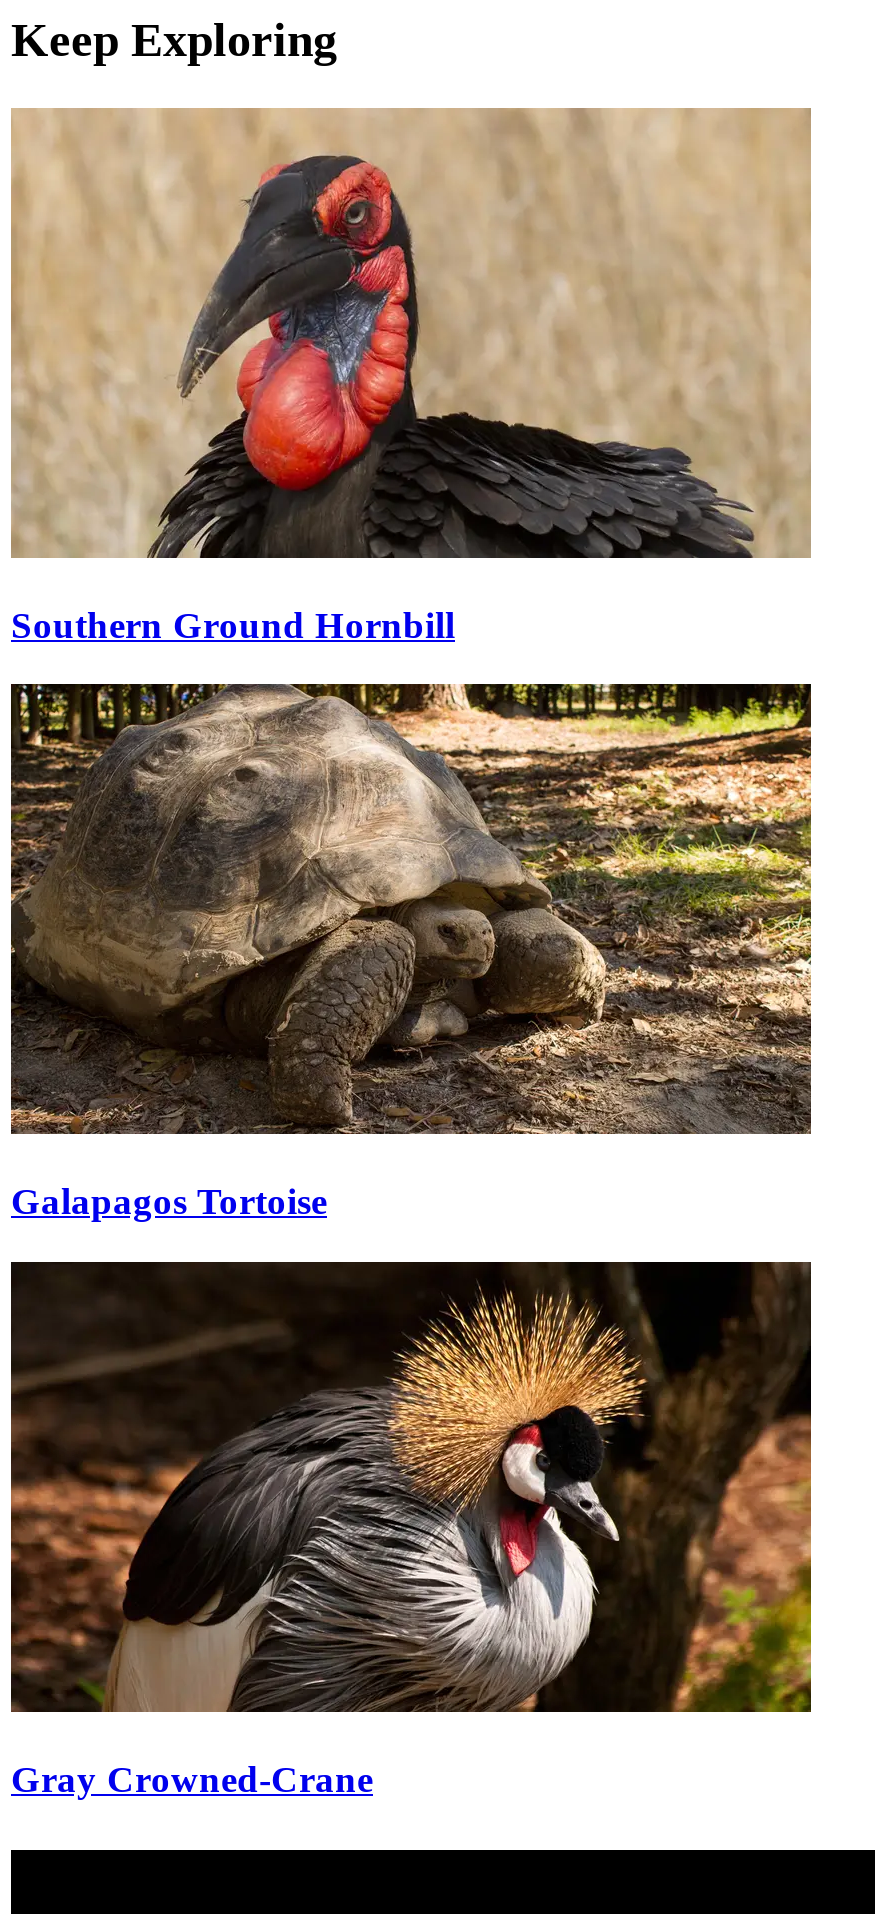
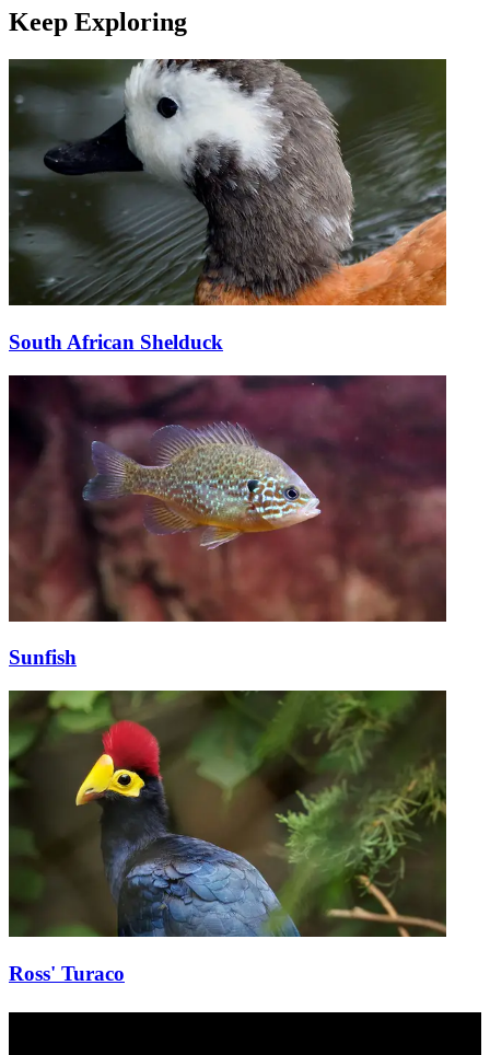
- [image]
- Southern Ground Hornbill
+ [image]
+ South African Shelduck

- [image]
- Galapagos Tortoise
+ [image]
+ Sunfish

- [image]
- Gray Crowned-Crane
+ [image]
+ Ross' Turaco
